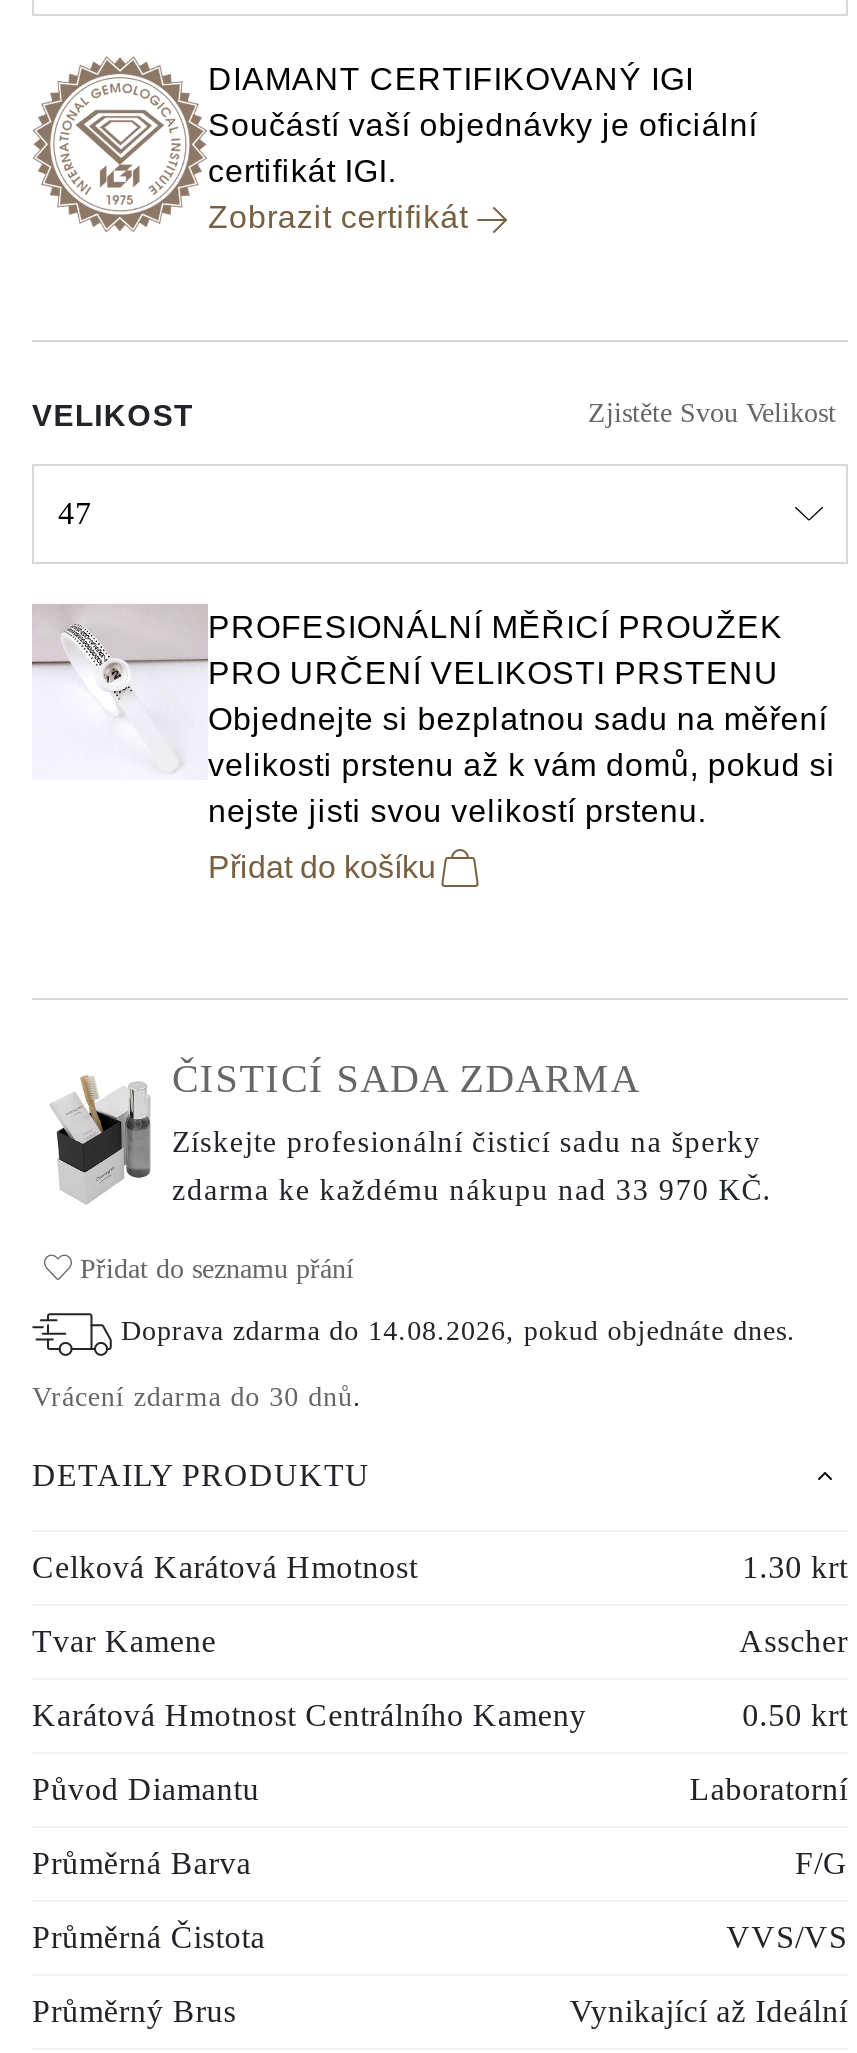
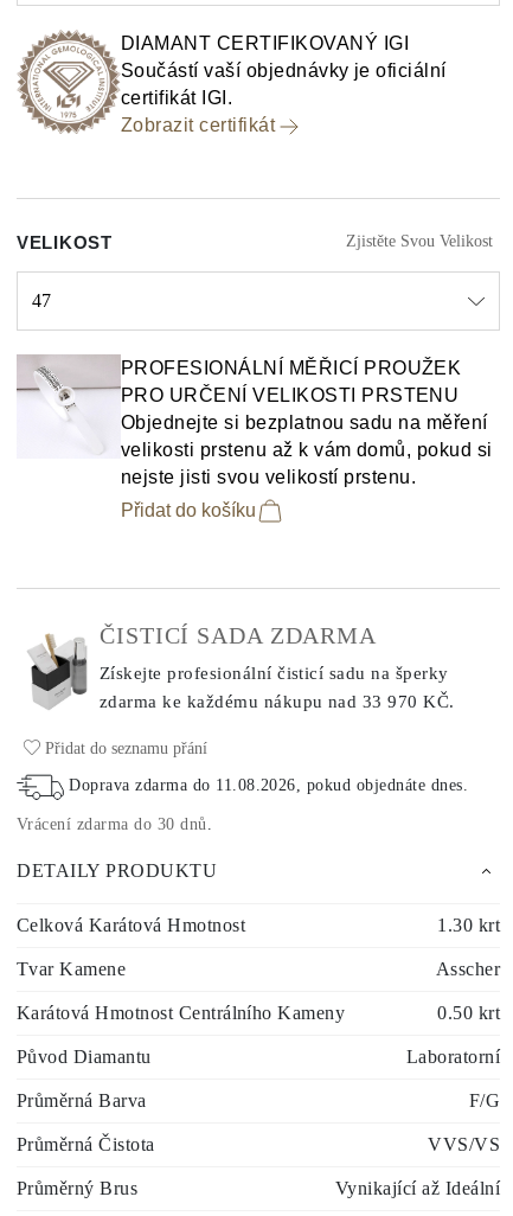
- Doprava zdarma do 14.08.2026, pokud objednáte dnes.
+ Doprava zdarma do 11.08.2026, pokud objednáte dnes.
